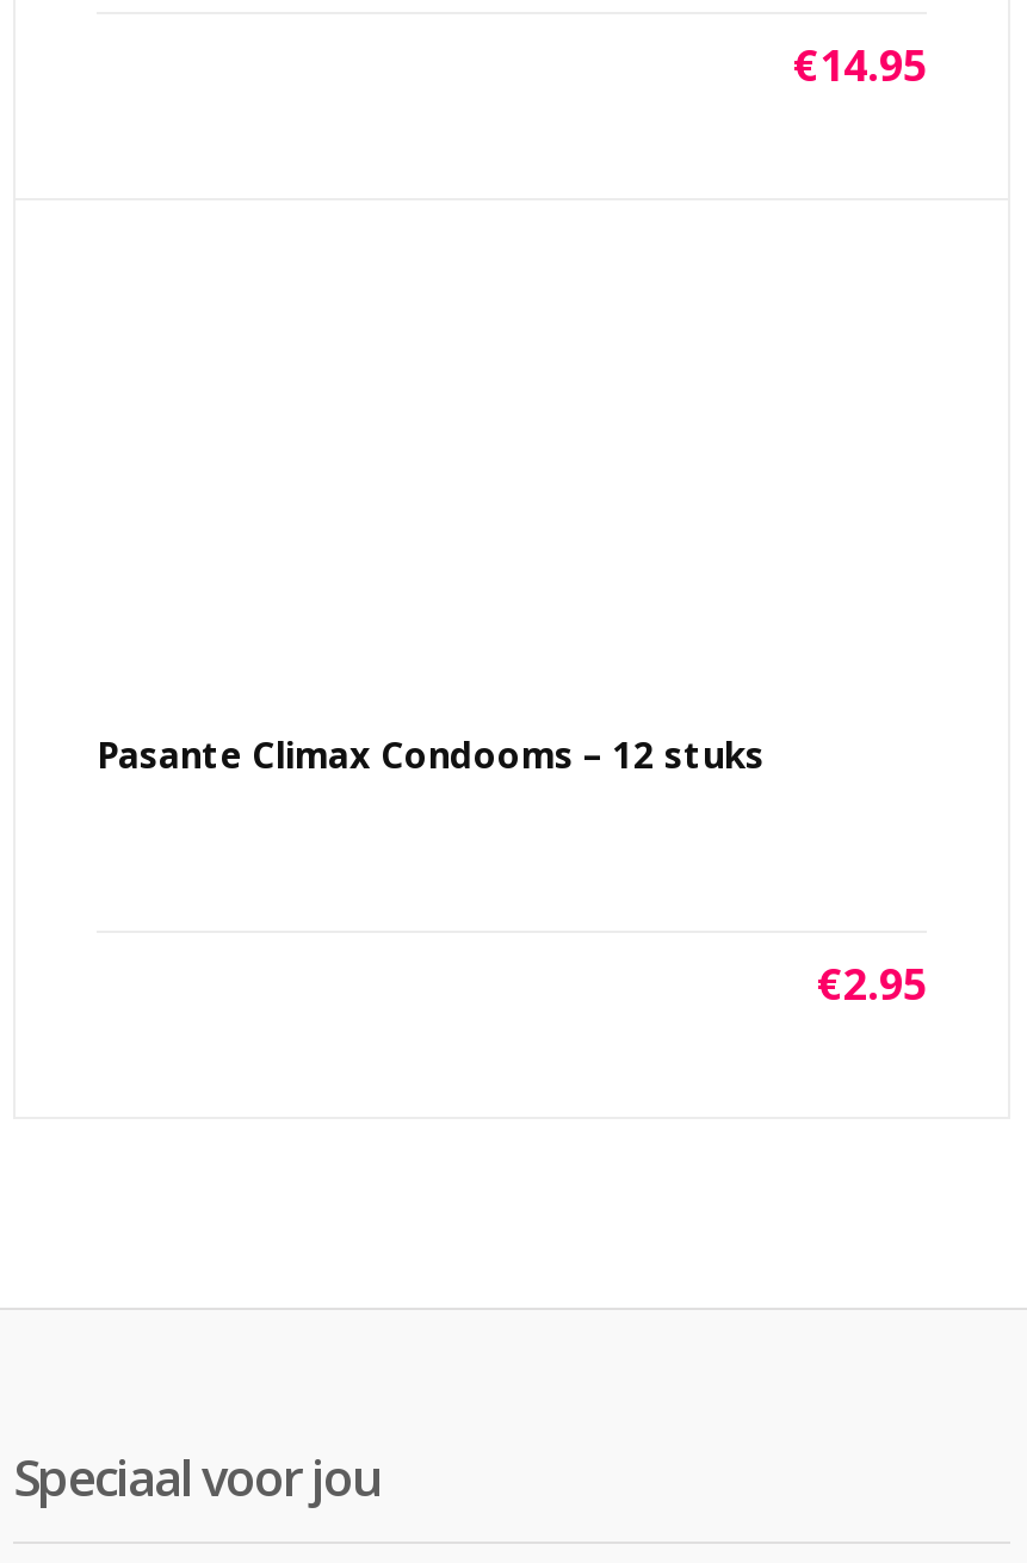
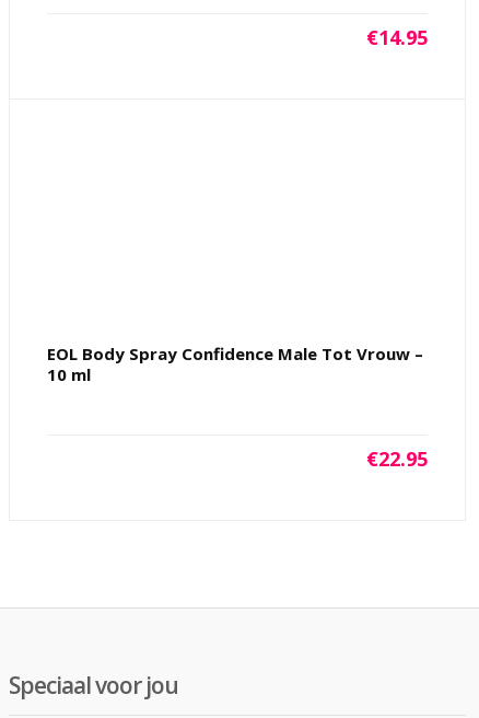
- Pasante Climax Condooms – 12 stuks
+ EOL Body Spray Confidence Male Tot Vrouw –
+ 10 ml

- €2.95
+ €22.95
